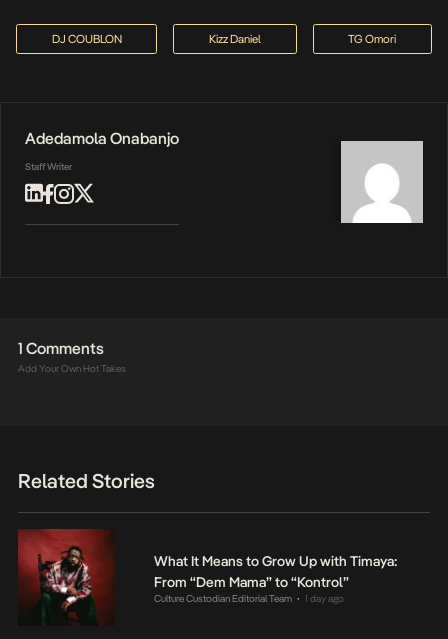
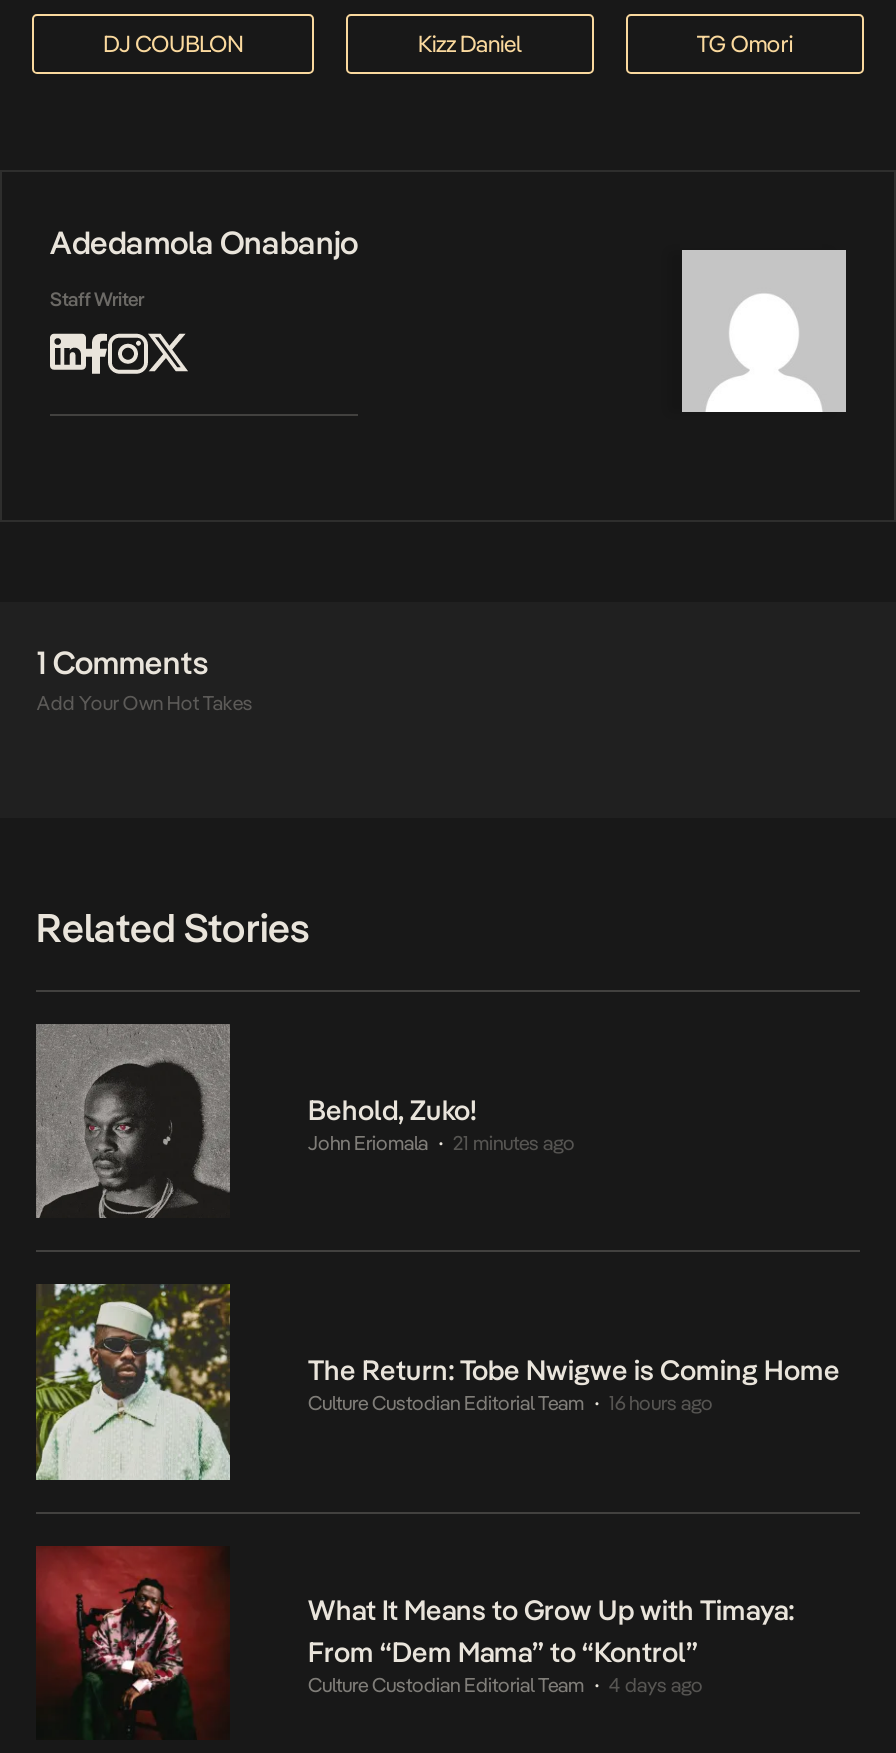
+ [image]
+ Behold, Zuko!
+ John Eriomala
+ 21 minutes ago

+ [image]
+ The Return: Tobe Nwigwe is Coming Home
+ Culture Custodian Editorial Team
+ 16 hours ago

- Culture Custodian Editorial Team 1 day ago
+ Culture Custodian Editorial Team 4 days ago
